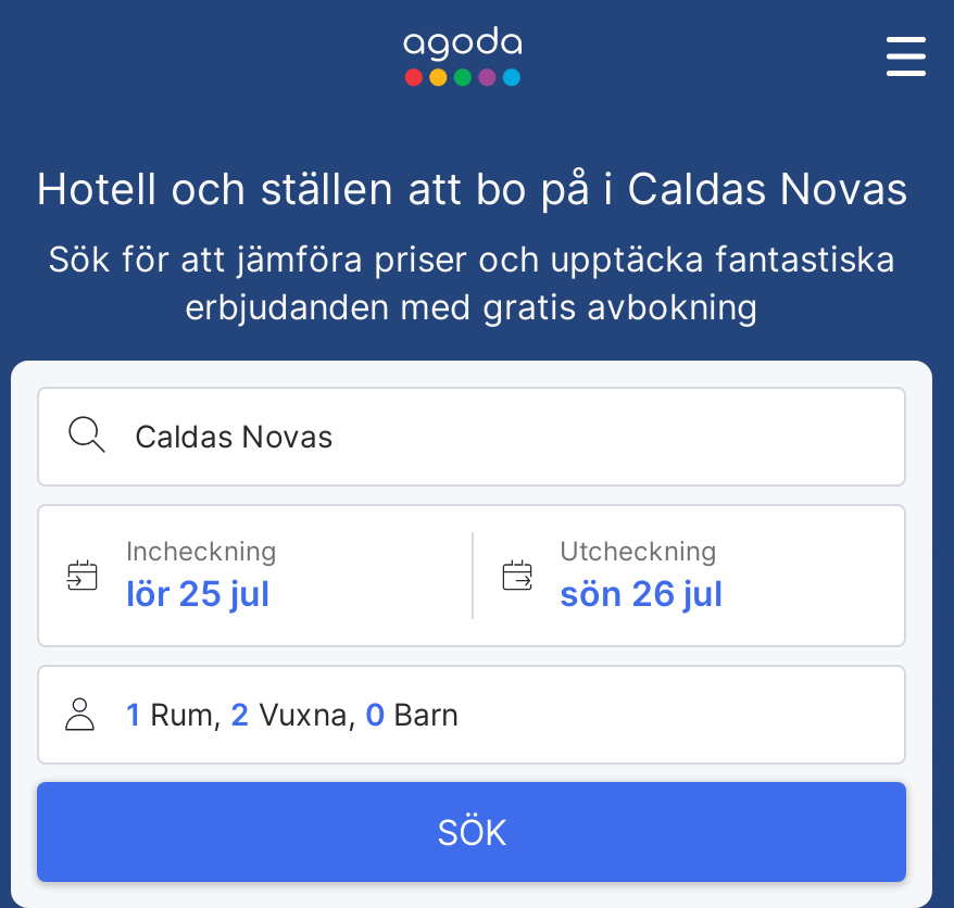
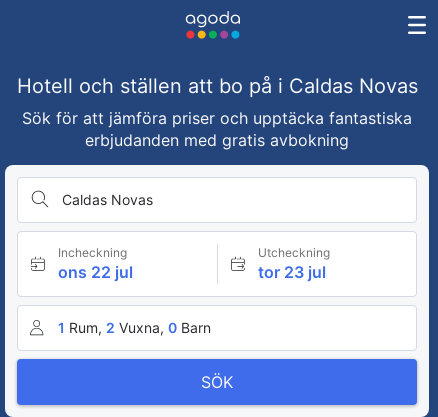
- lör 25 jul
+ ons 22 jul

- sön 26 jul
+ tor 23 jul
